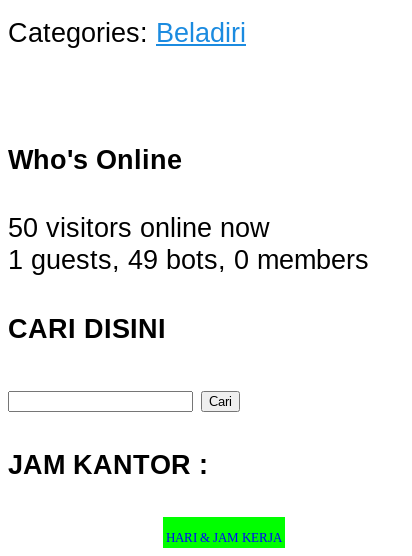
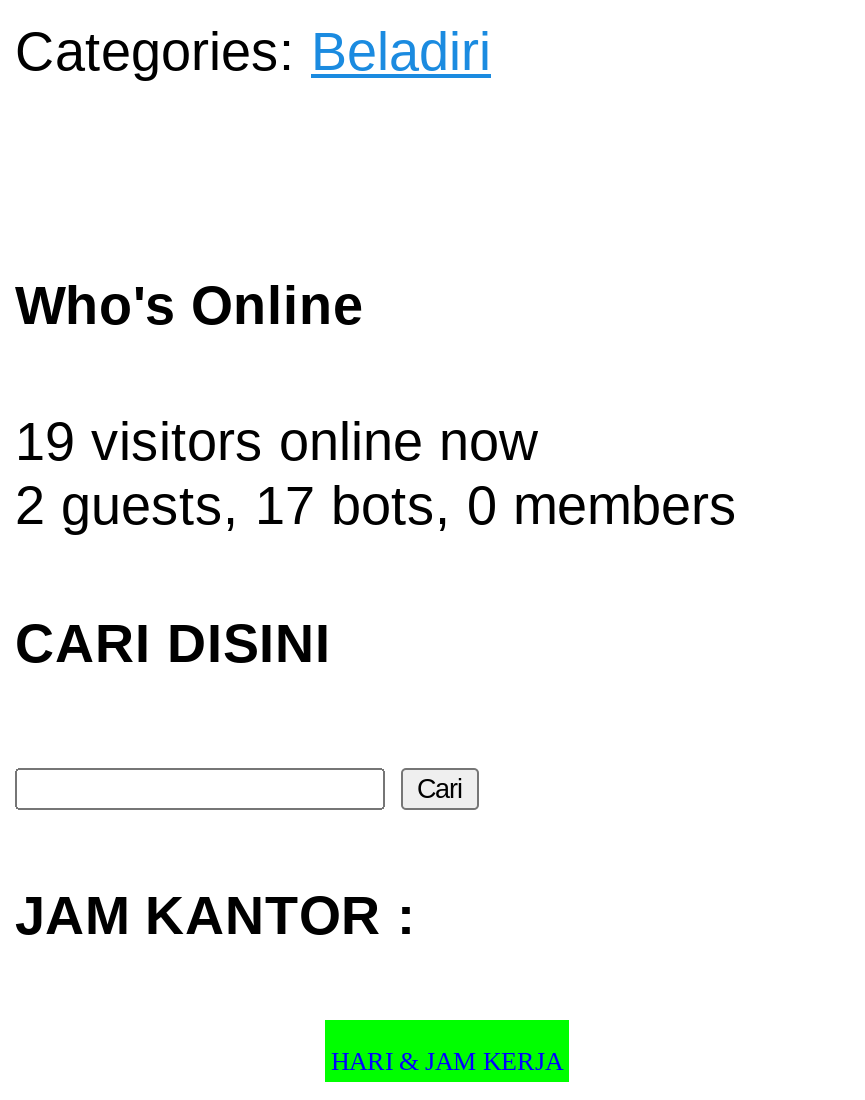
- 50 visitors online now
+ 19 visitors online now

- 1 guests, 49 bots, 0 members
+ 2 guests, 17 bots, 0 members
